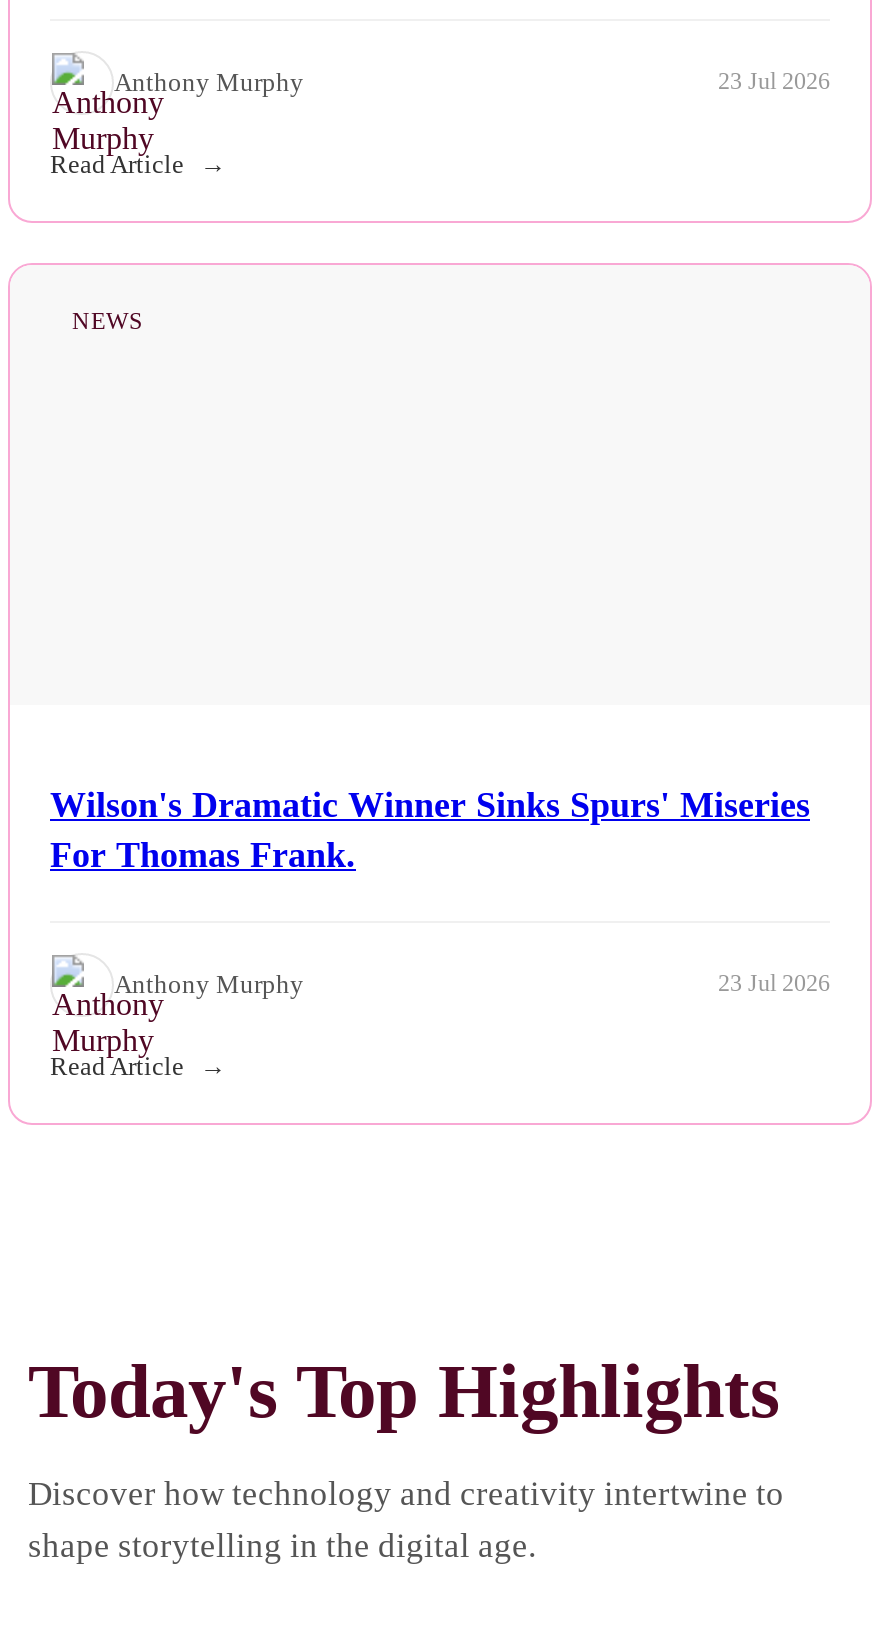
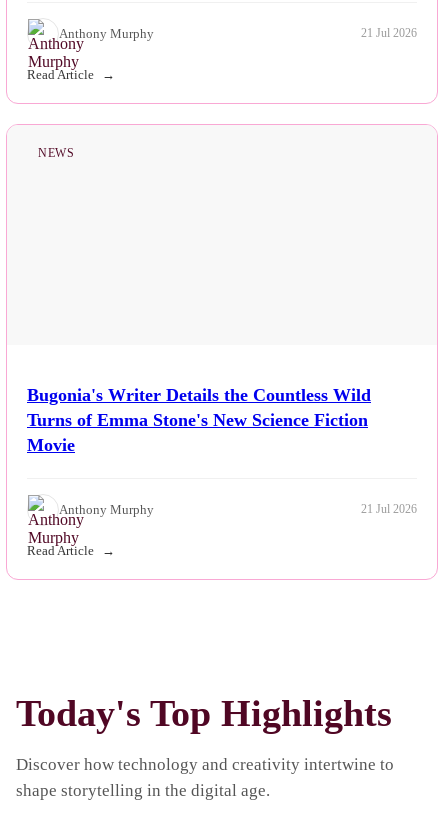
- 23 Jul 2026
+ 21 Jul 2026

- Wilson's Dramatic Winner Sinks Spurs' Miseries
- For Thomas Frank.
+ Bugonia's Writer Details the Countless Wild
+ Turns of Emma Stone's New Science Fiction
+ Movie

- 23 Jul 2026
+ 21 Jul 2026
